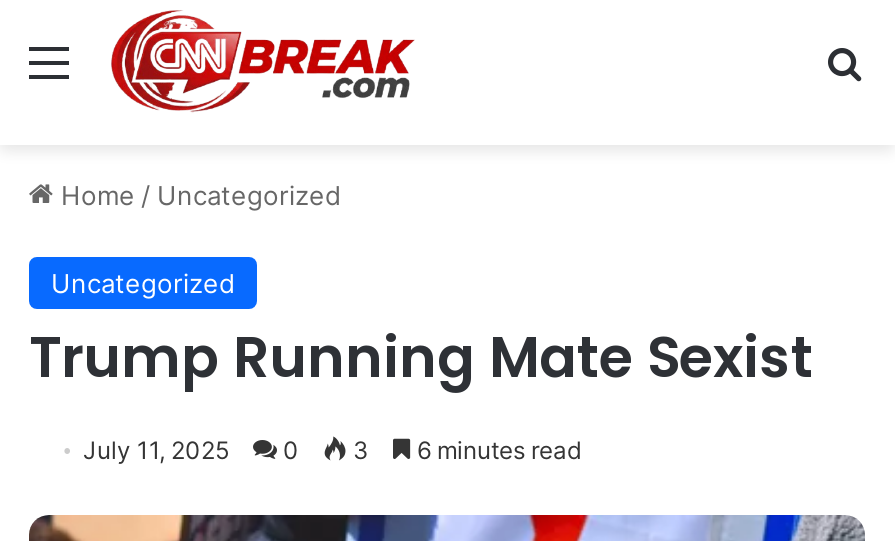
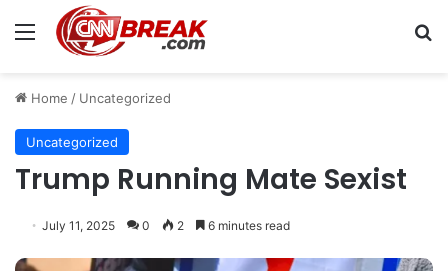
- July 11, 2025 0 3 6 minutes read
+ July 11, 2025 0 2 6 minutes read
